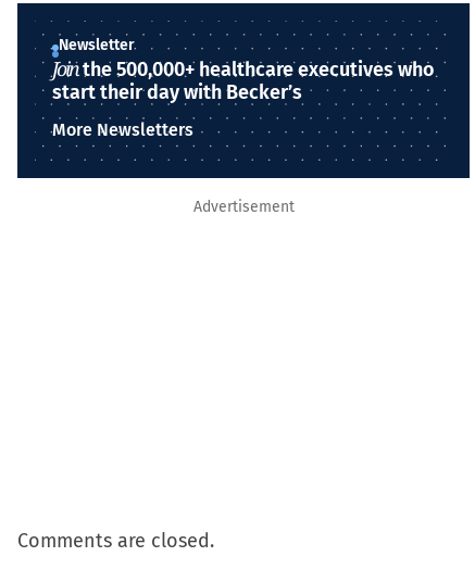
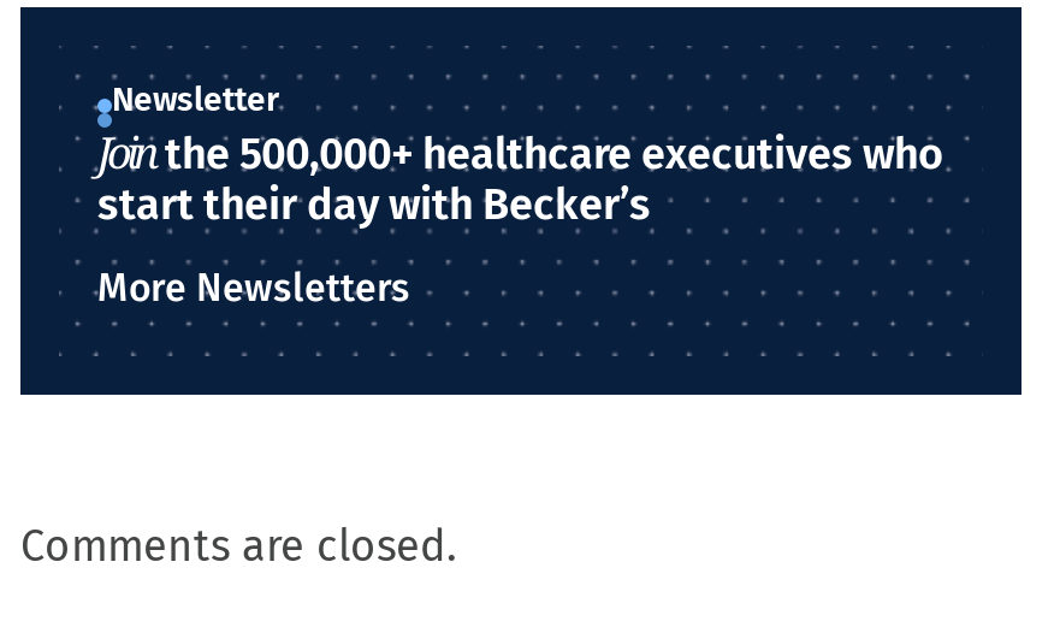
- Advertisement
